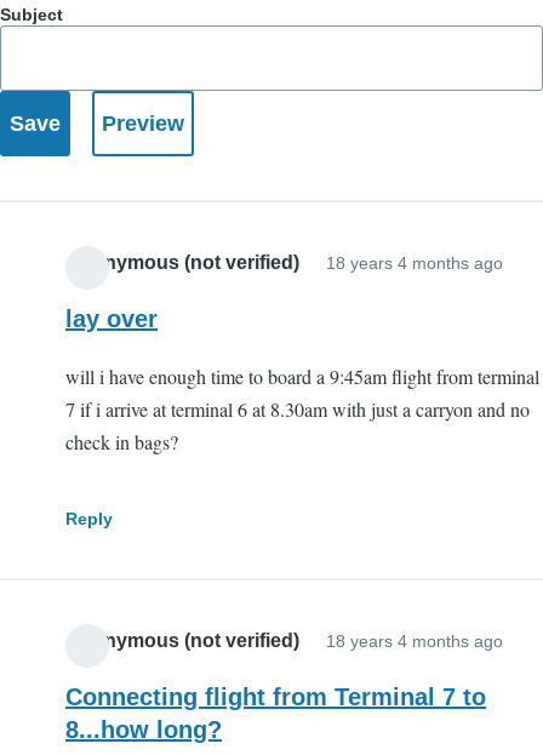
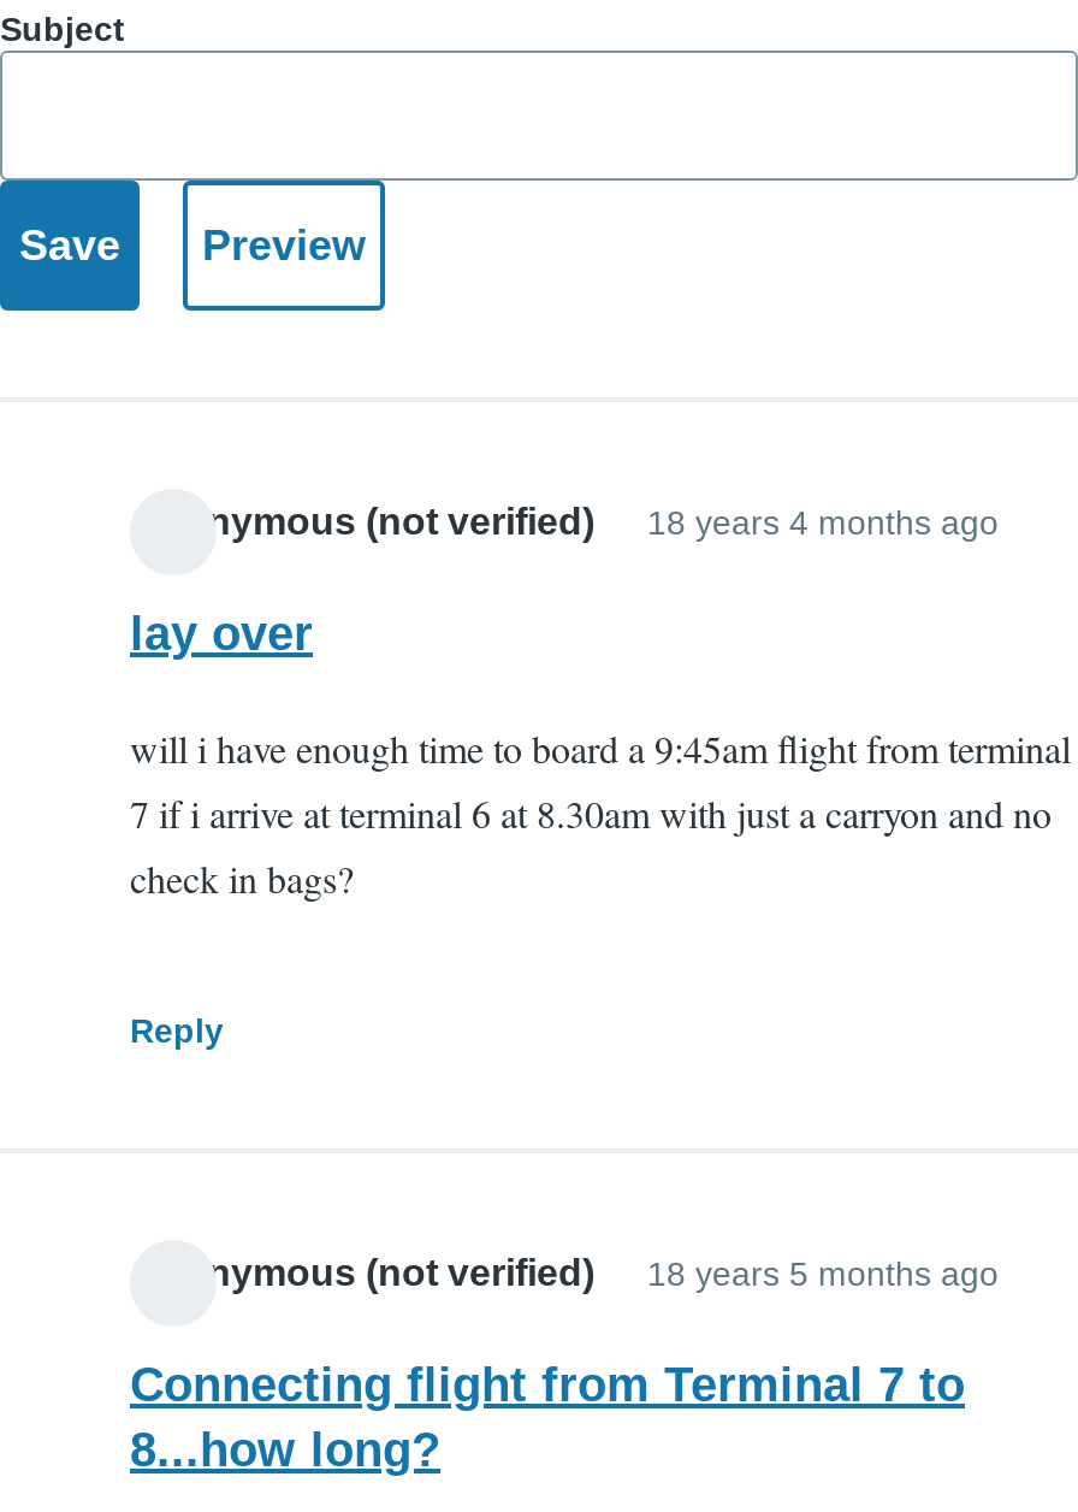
- 18 years 4 months ago
+ 18 years 5 months ago
